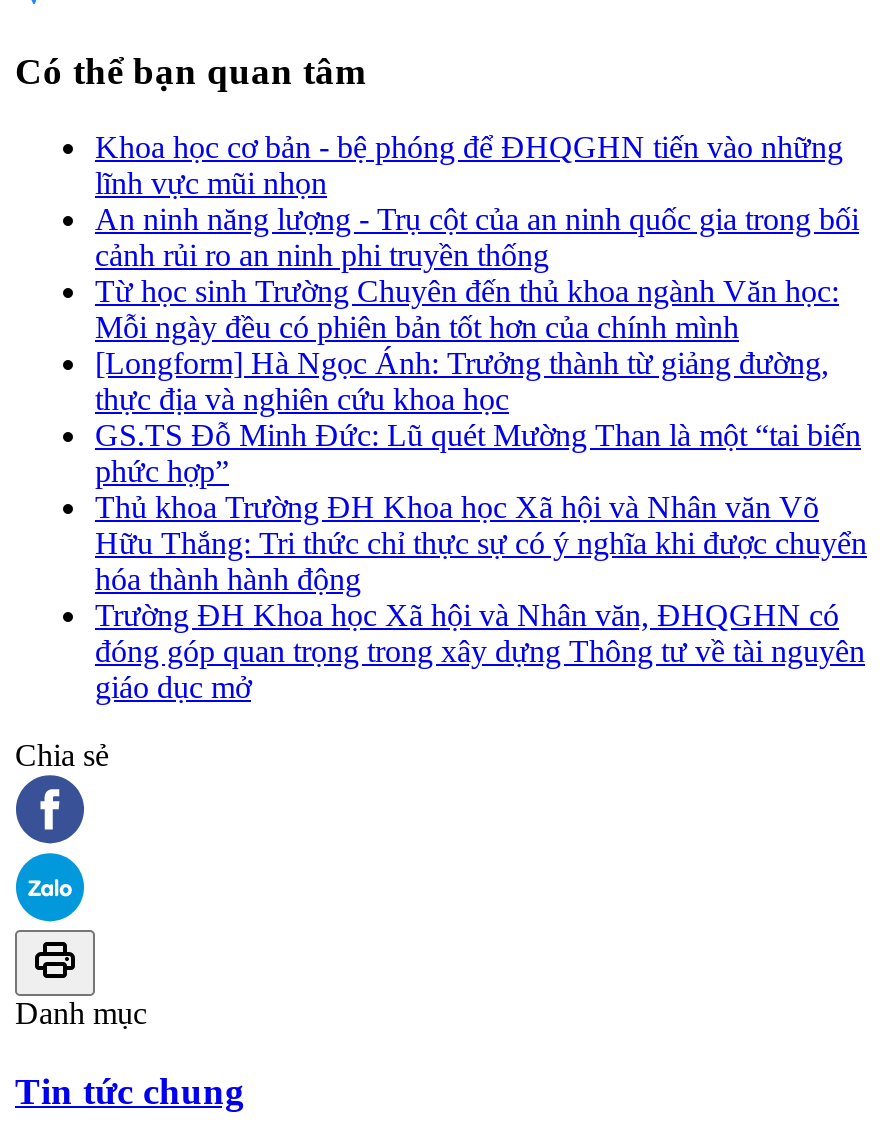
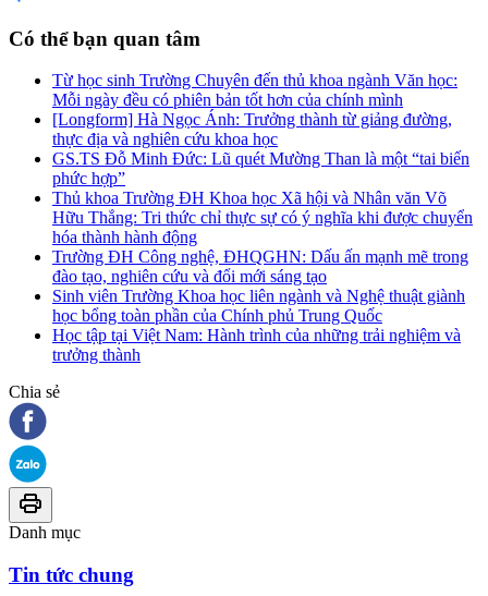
- Khoa học cơ bản - bệ phóng để ĐHQGHN tiến vào những
- lĩnh vực mũi nhọn
- An ninh năng lượng - Trụ cột của an ninh quốc gia trong bối
- cảnh rủi ro an ninh phi truyền thống

moved up: Từ học sinh Trường Chuyên đến thủ khoa ngành Văn học: | Mỗi ngày đều có phiên bản tốt hơn của chính mình | [Longform] Hà Ngọc Ánh: Trưởng thành từ giảng đường, | ... | Hữu Thắng: Tri thức chỉ thực sự có ý nghĩa khi được chuyển | hóa thành hành động

- Trường ĐH Khoa học Xã hội và Nhân văn, ĐHQGHN có
- đóng góp quan trọng trong xây dựng Thông tư về tài nguyên
- giáo dục mở
+ Trường ĐH Công nghệ, ĐHQGHN: Dấu ấn mạnh mẽ trong
+ đào tạo, nghiên cứu và đổi mới sáng tạo
+ Sinh viên Trường Khoa học liên ngành và Nghệ thuật giành
+ học bổng toàn phần của Chính phủ Trung Quốc
+ Học tập tại Việt Nam: Hành trình của những trải nghiệm và
+ trưởng thành
